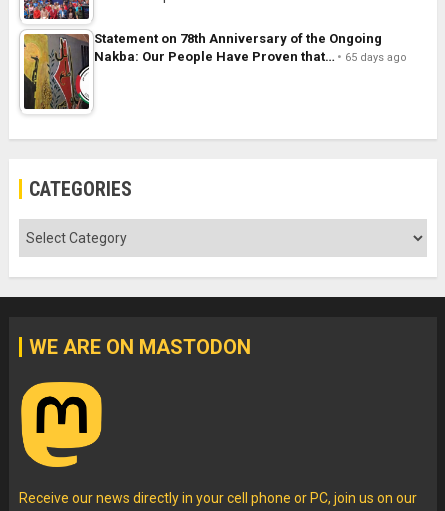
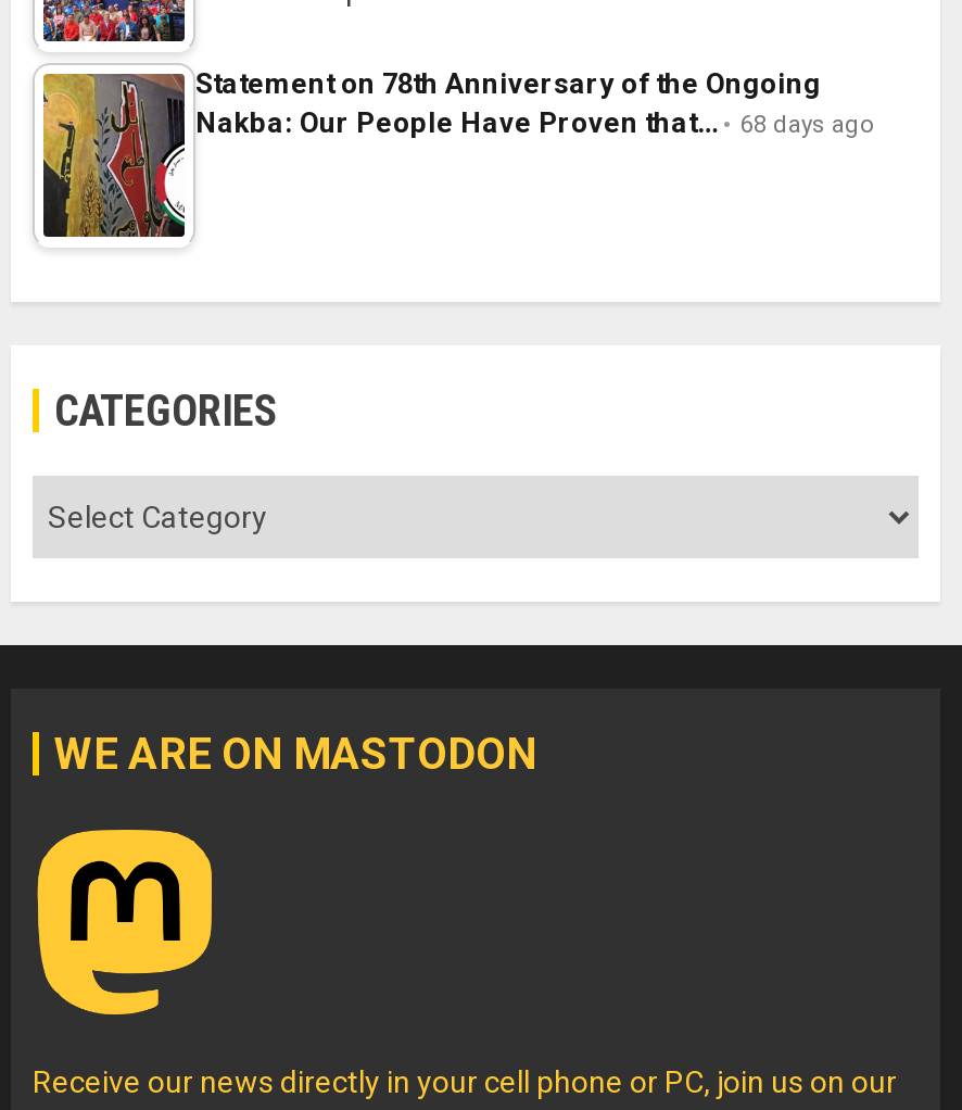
- Nakba: Our People Have Proven that… 65 days ago
+ Nakba: Our People Have Proven that… 68 days ago
